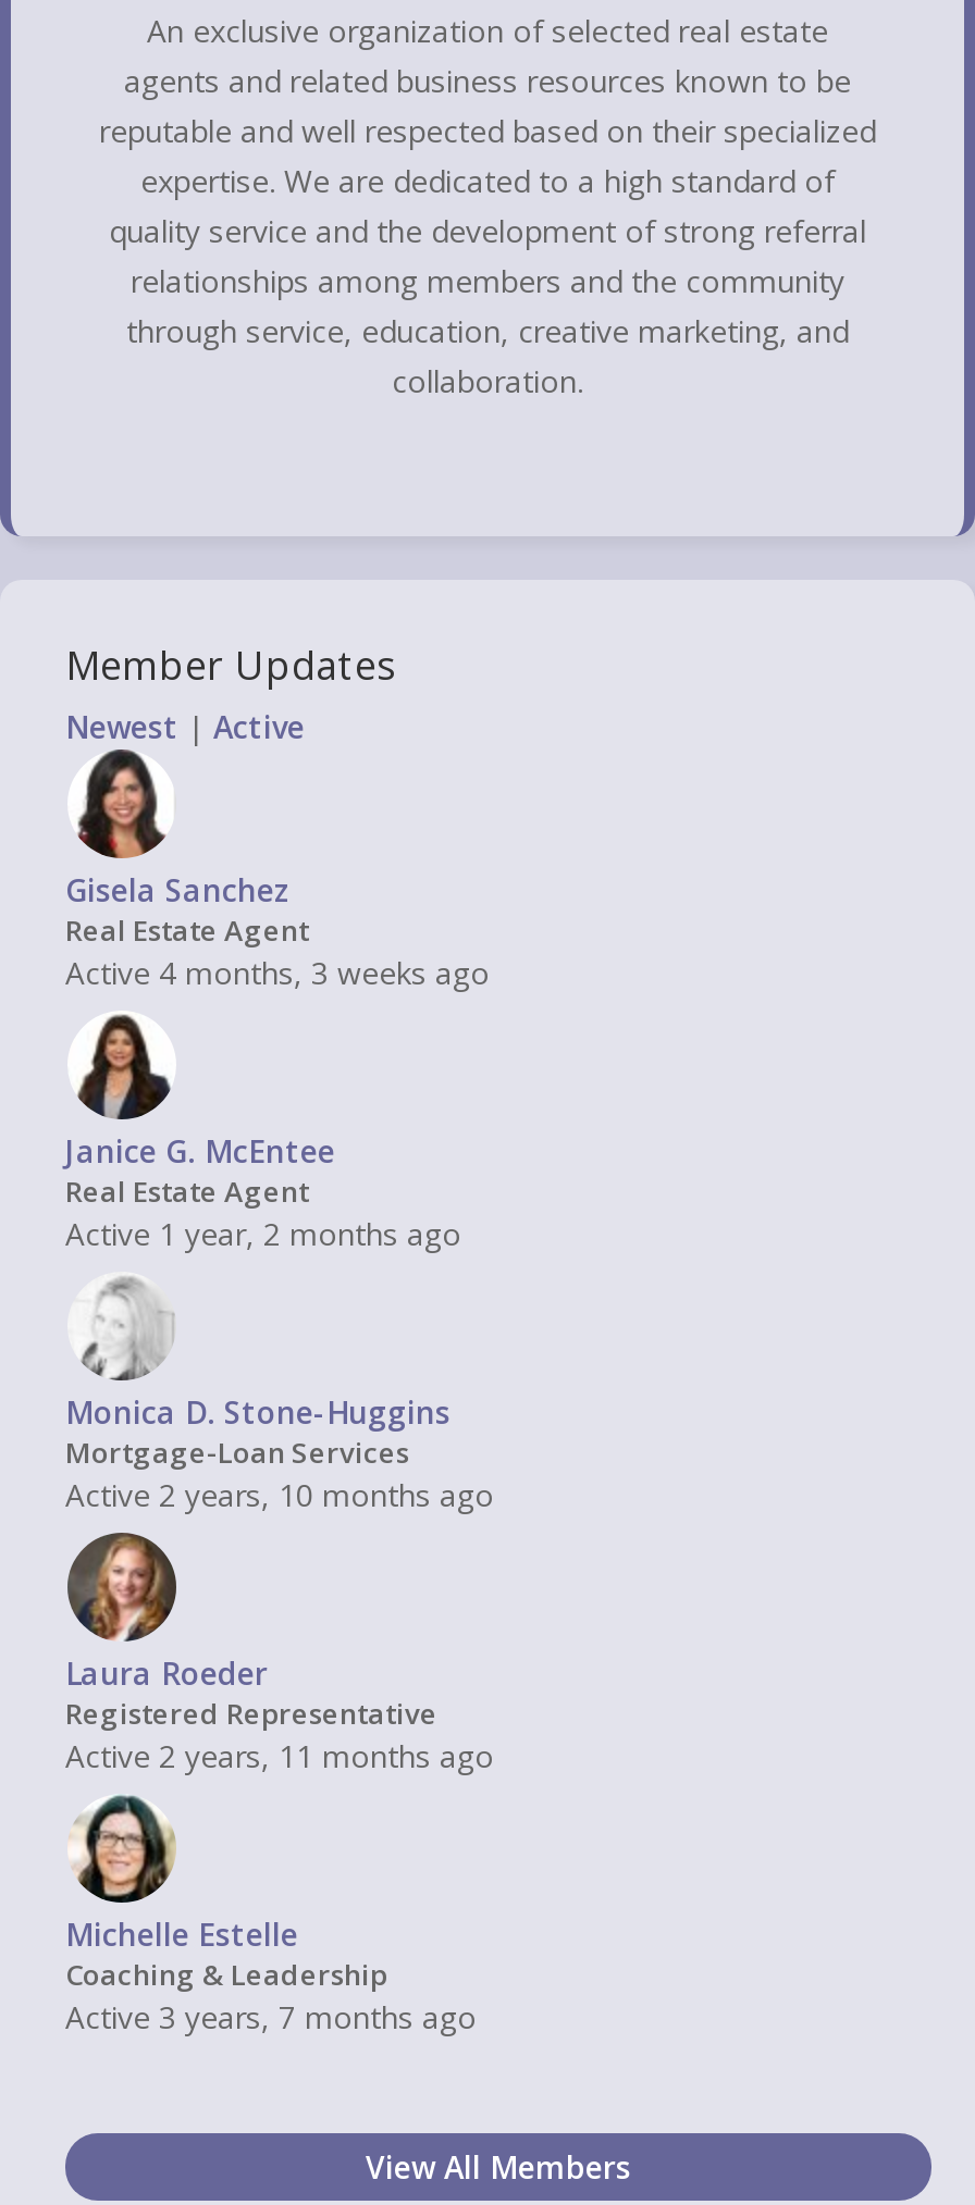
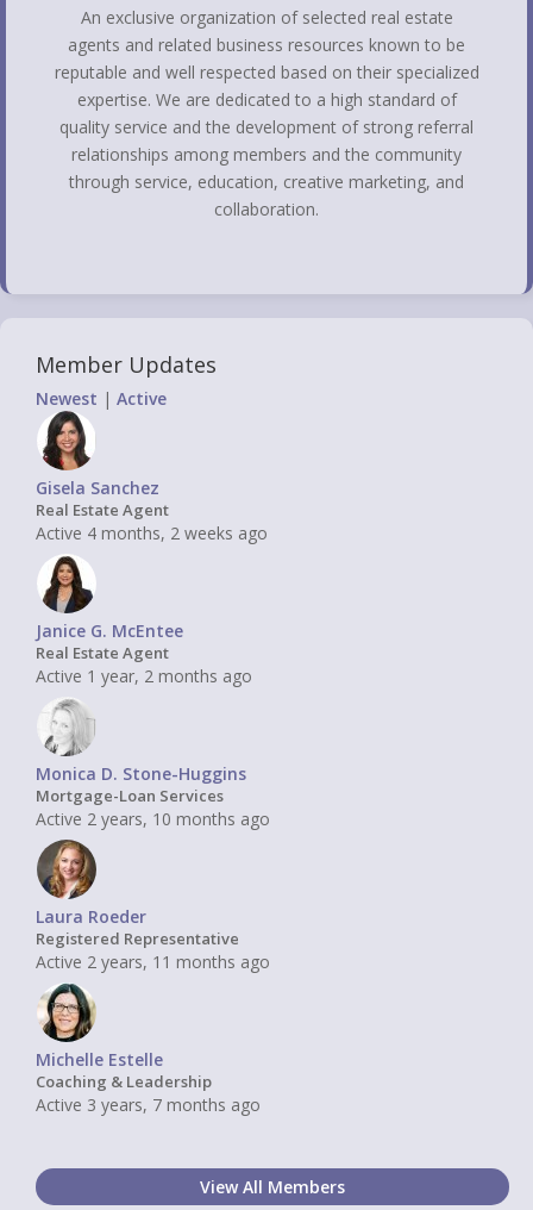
- Active 4 months, 3 weeks ago
+ Active 4 months, 2 weeks ago
